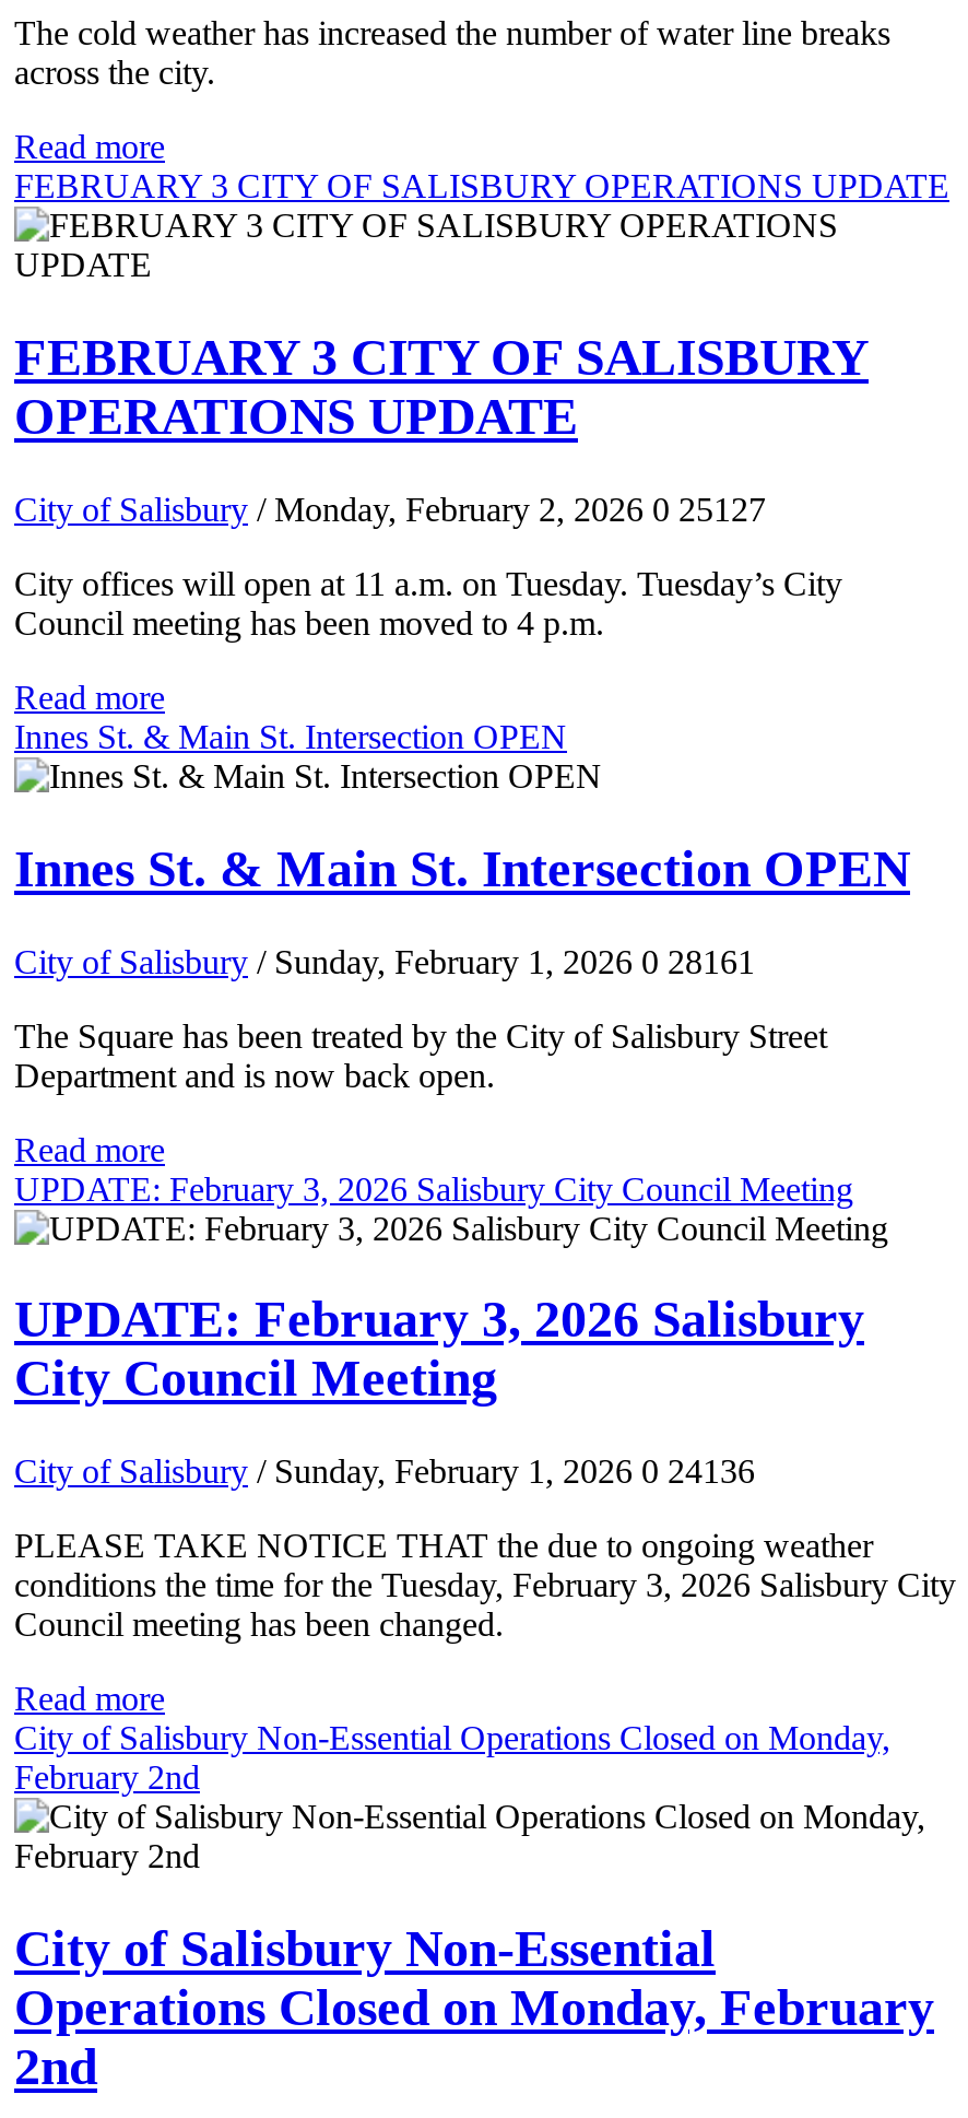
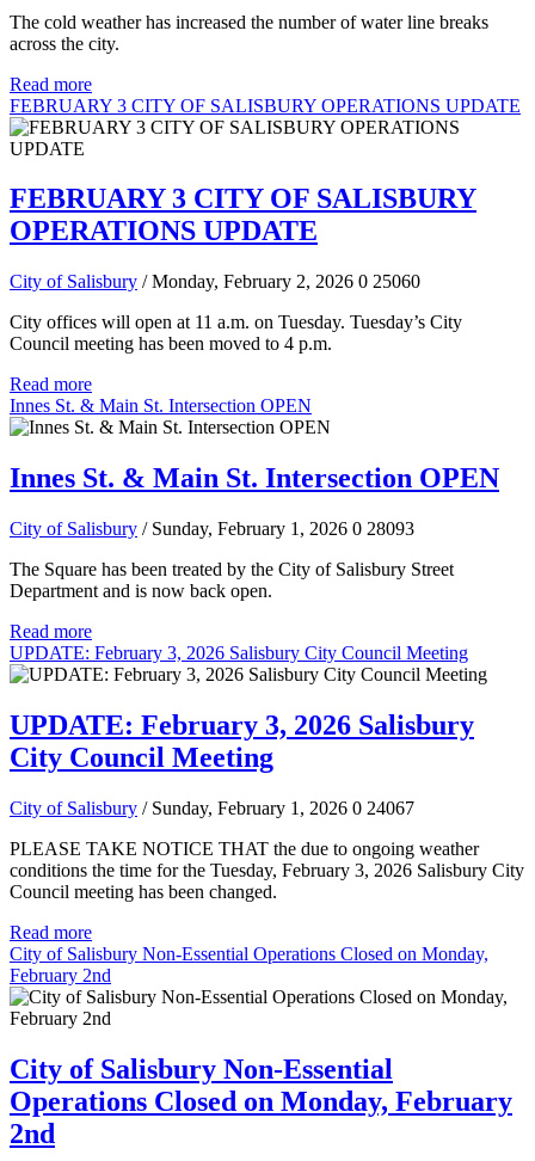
- City of Salisbury / Monday, February 2, 2026 0 25127
+ City of Salisbury / Monday, February 2, 2026 0 25060

- City of Salisbury / Sunday, February 1, 2026 0 28161
+ City of Salisbury / Sunday, February 1, 2026 0 28093

- City of Salisbury / Sunday, February 1, 2026 0 24136
+ City of Salisbury / Sunday, February 1, 2026 0 24067
